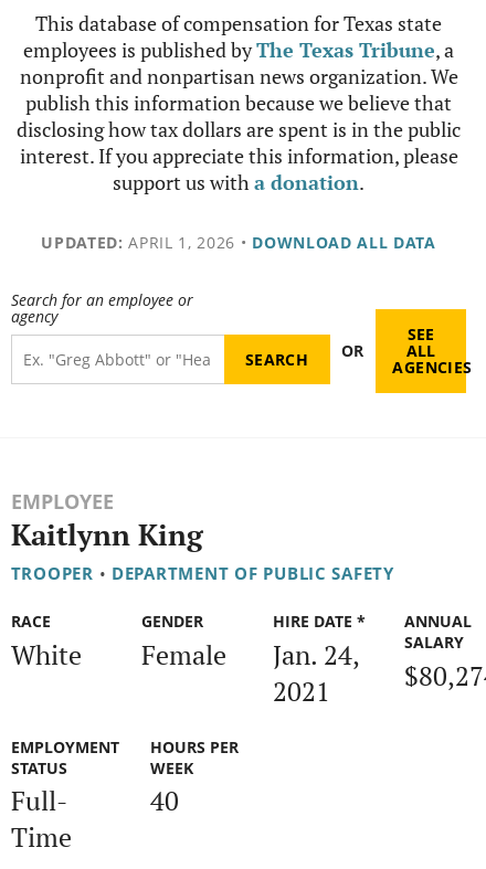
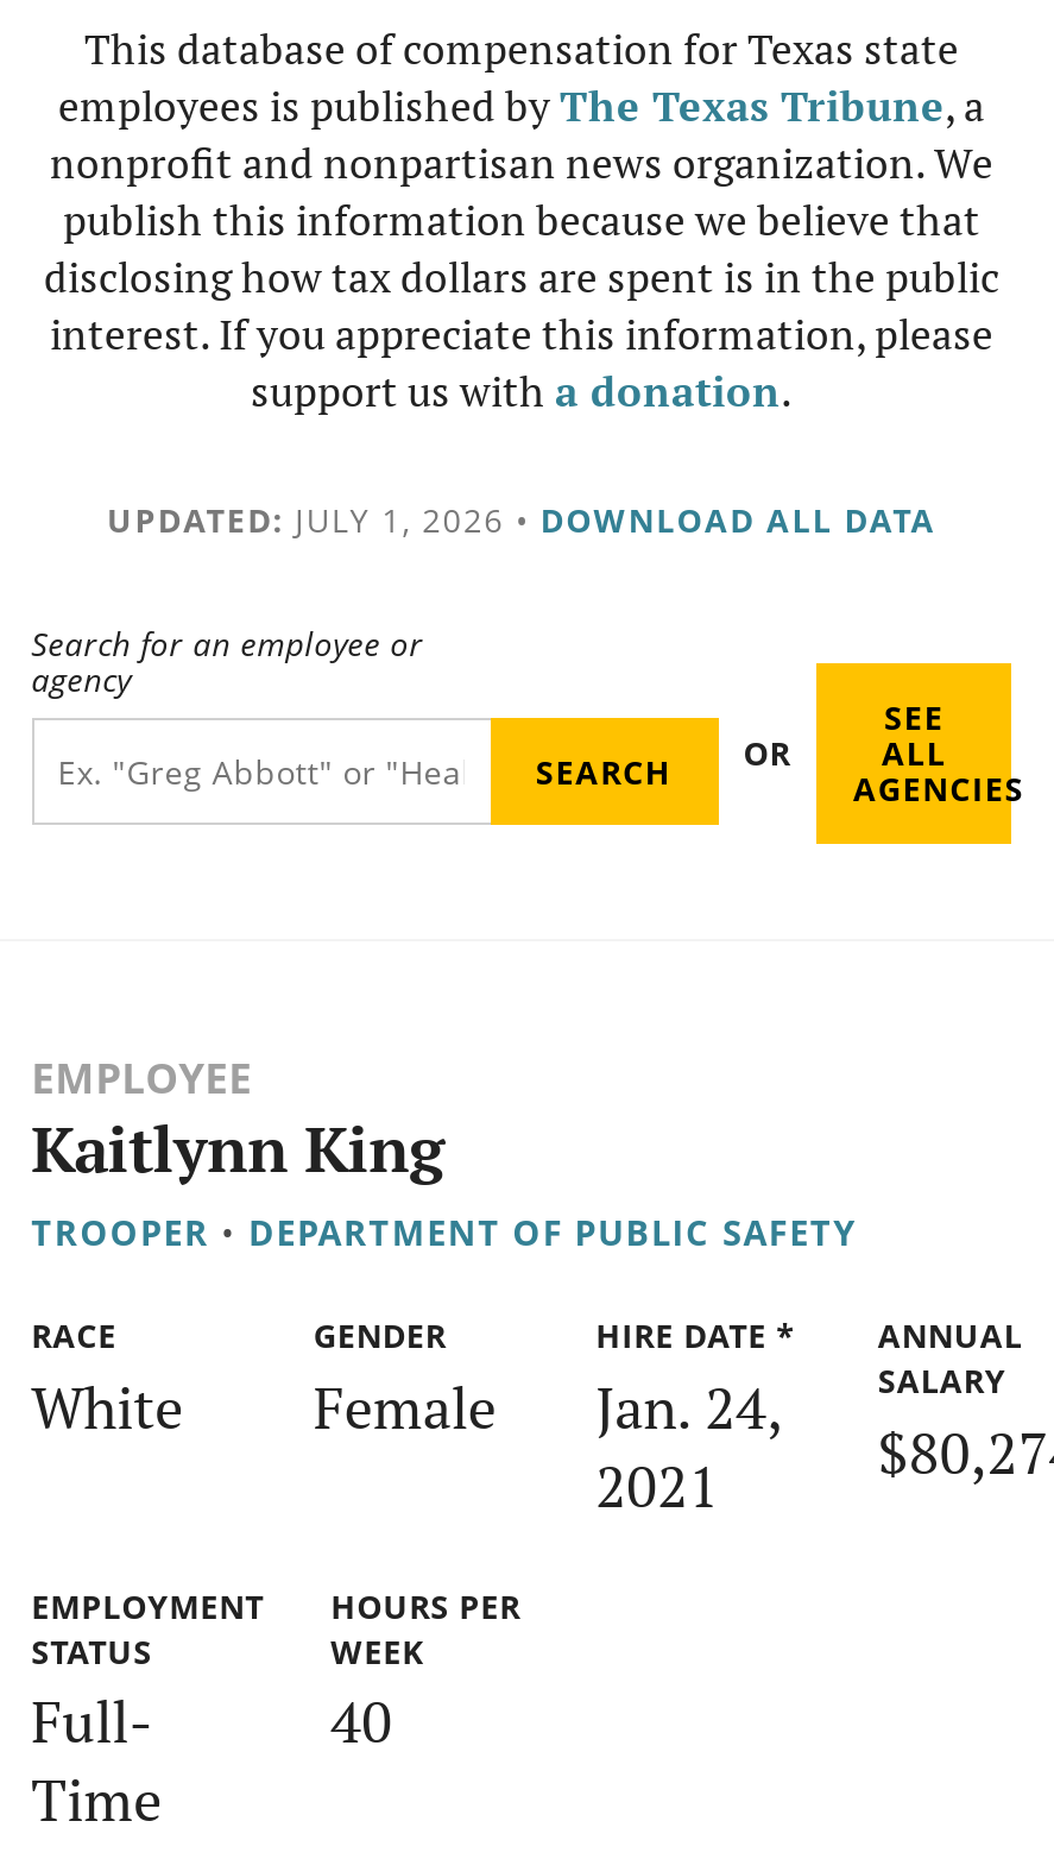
- UPDATED: APRIL 1, 2026 • DOWNLOAD ALL DATA
+ UPDATED: JULY 1, 2026 • DOWNLOAD ALL DATA
